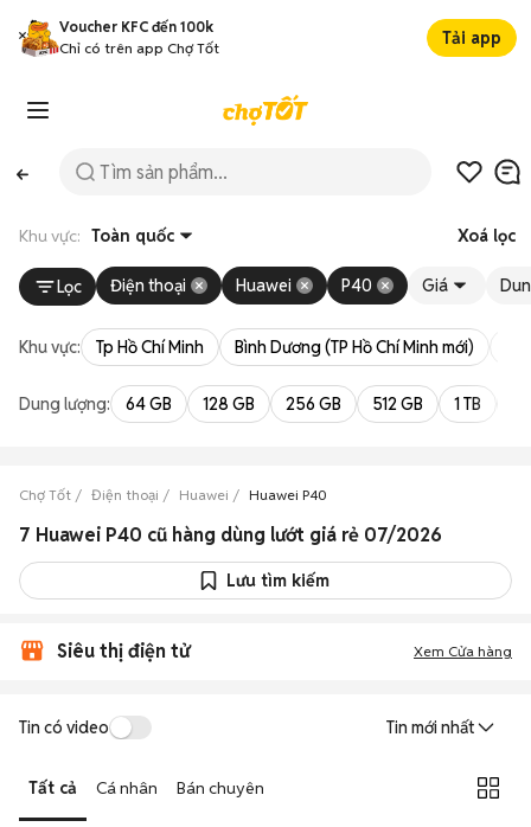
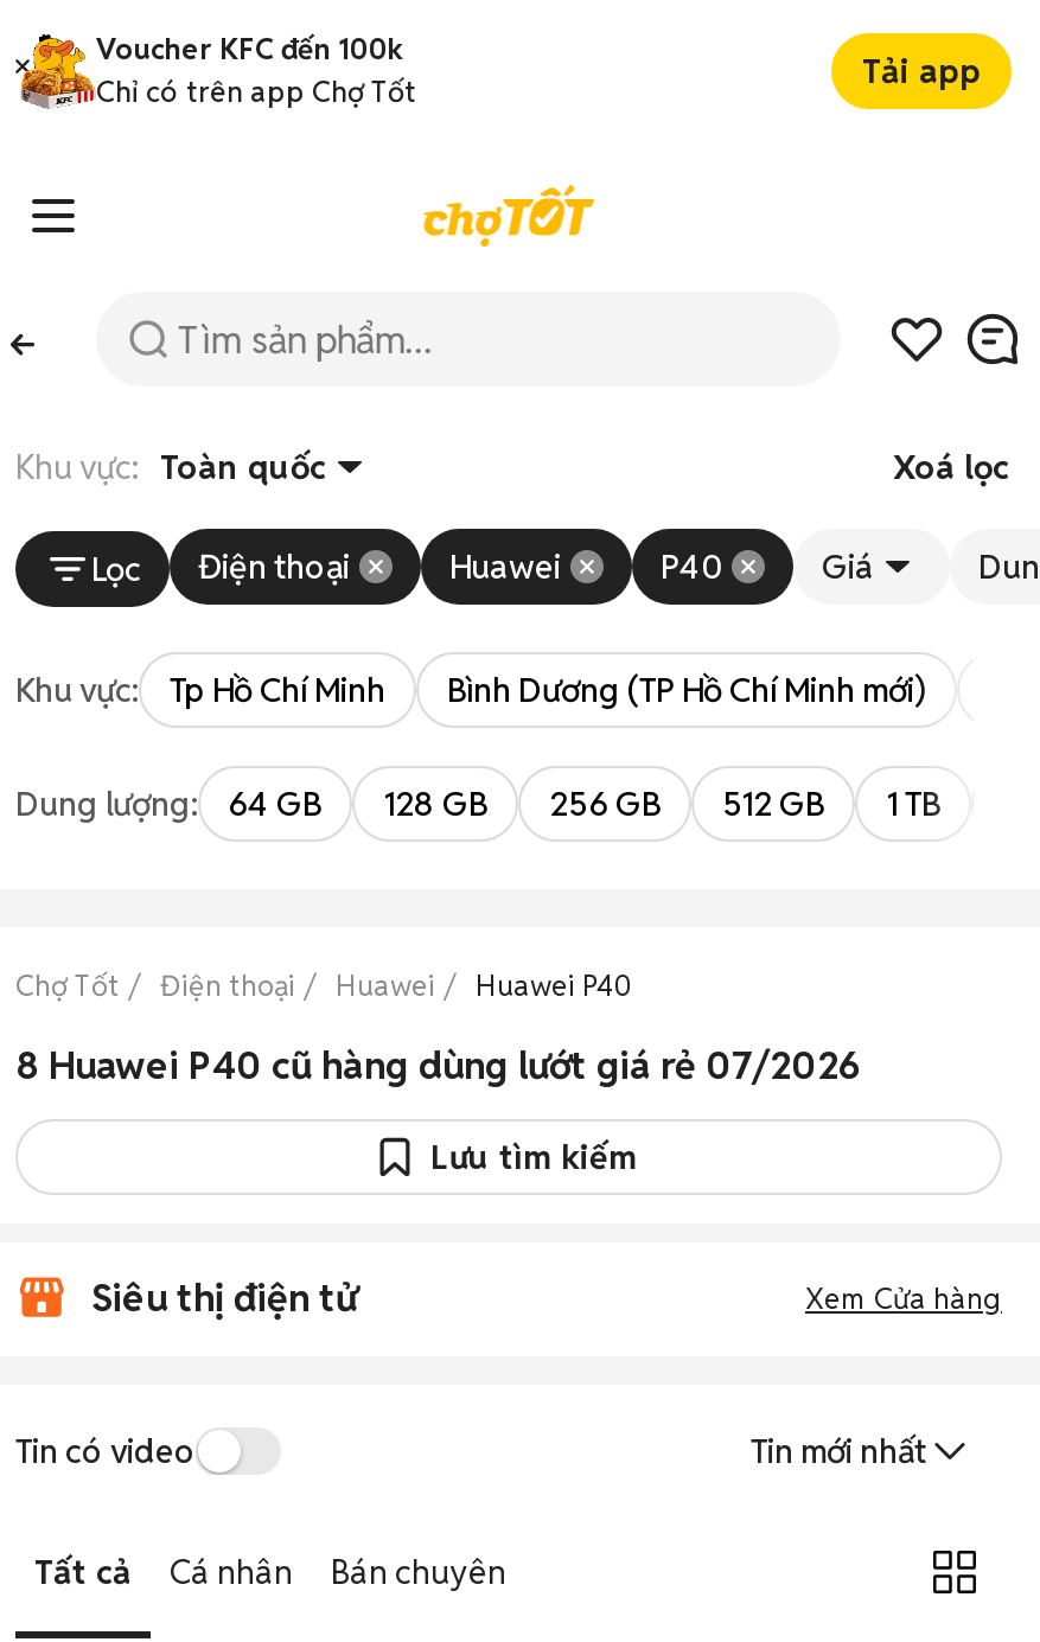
- 7 Huawei P40 cũ hàng dùng lướt giá rẻ 07/2026
+ 8 Huawei P40 cũ hàng dùng lướt giá rẻ 07/2026
